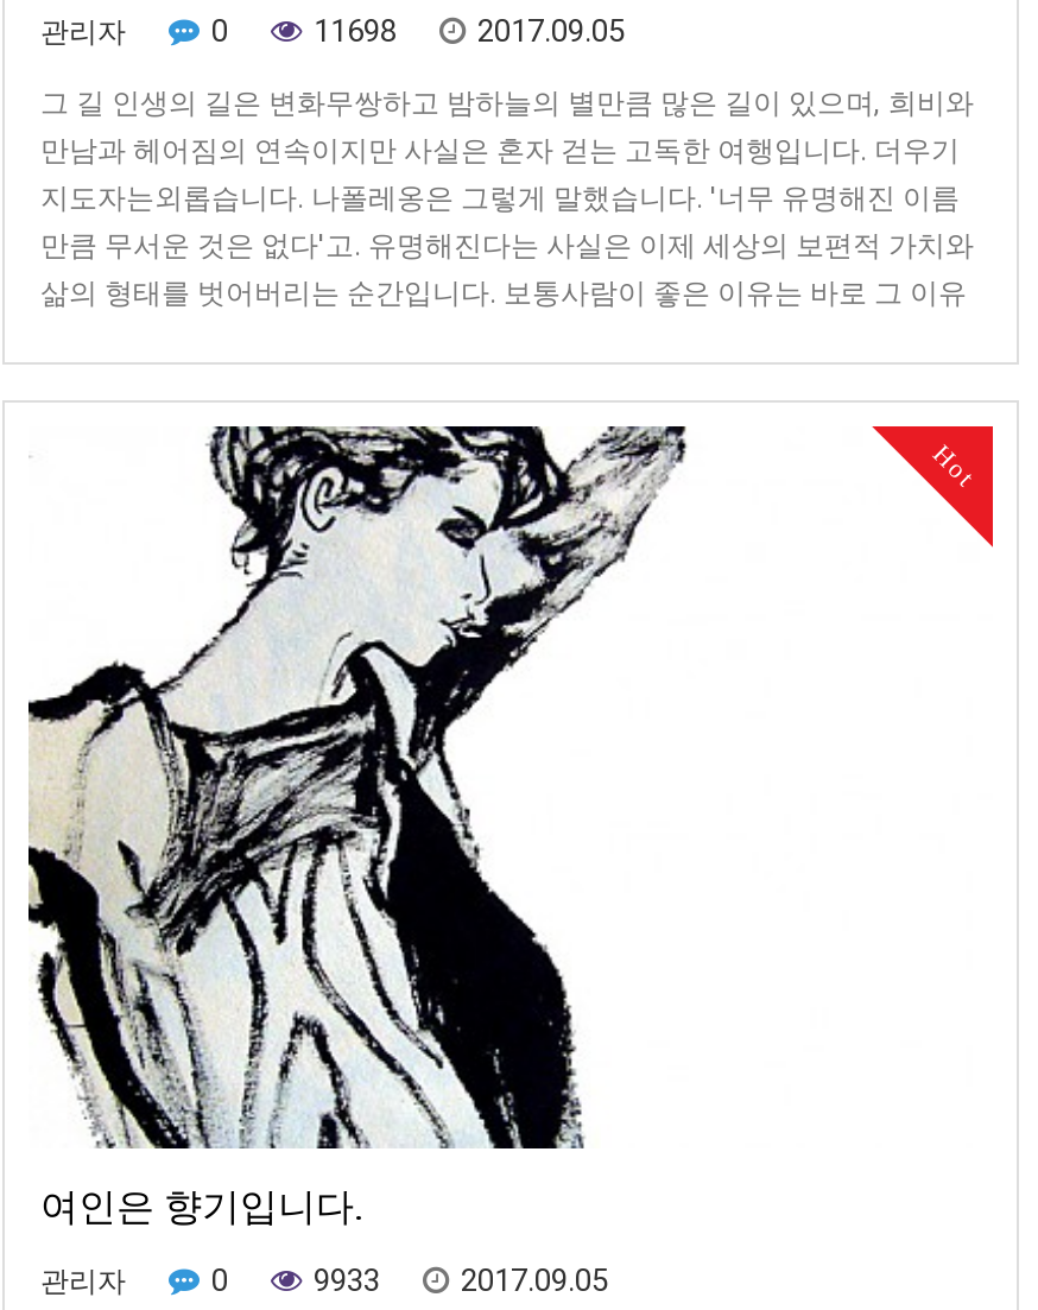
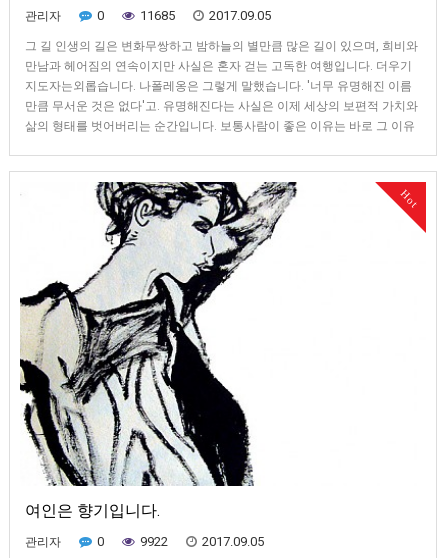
- 0 11698 2017.09.05
+ 0 11685 2017.09.05

- 0 9933 2017.09.05
+ 0 9922 2017.09.05
